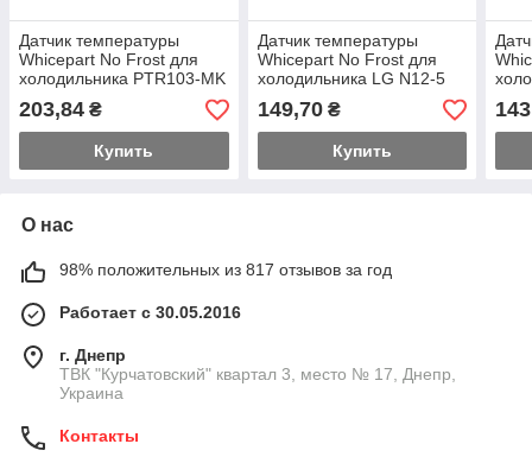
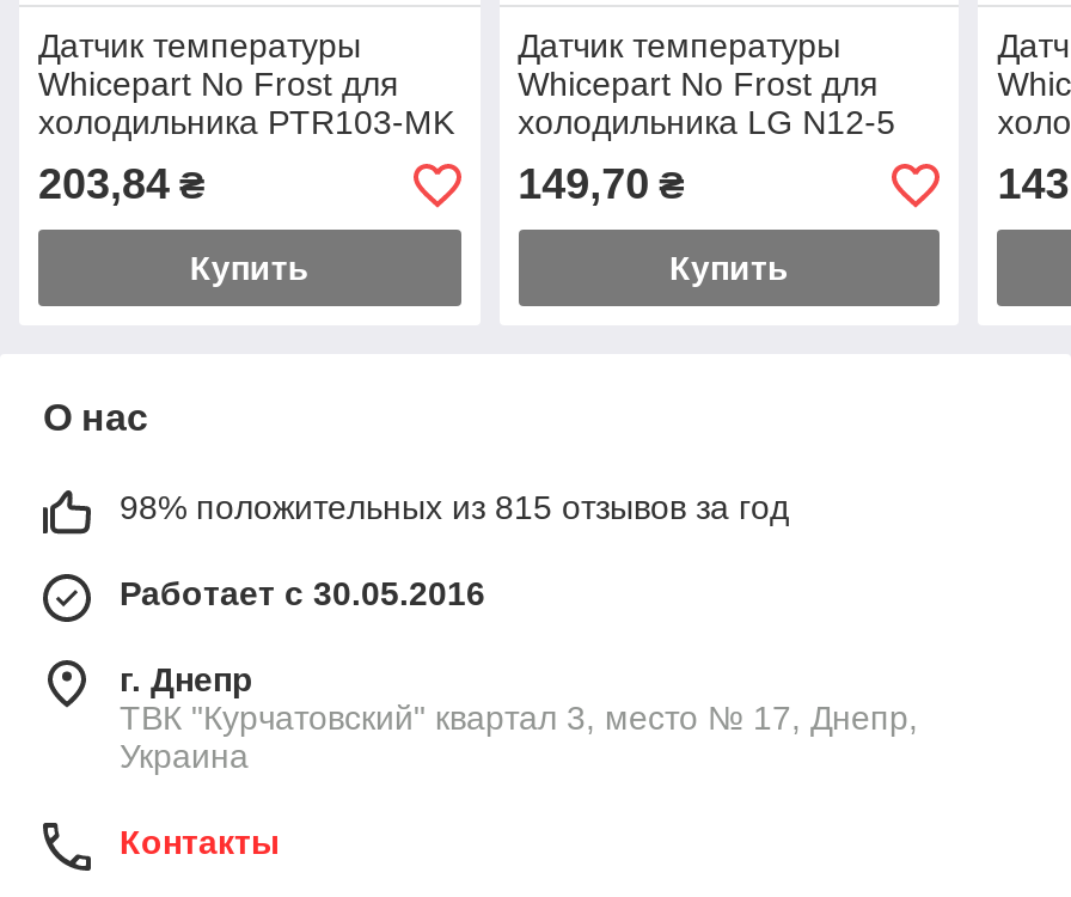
- 98% положительных из 817 отзывов за год
+ 98% положительных из 815 отзывов за год
